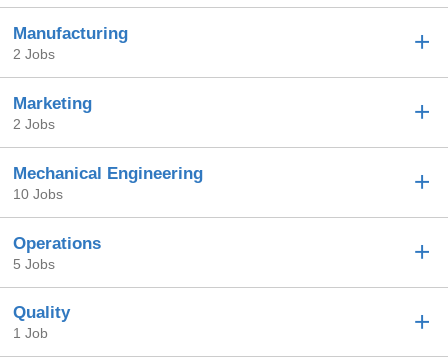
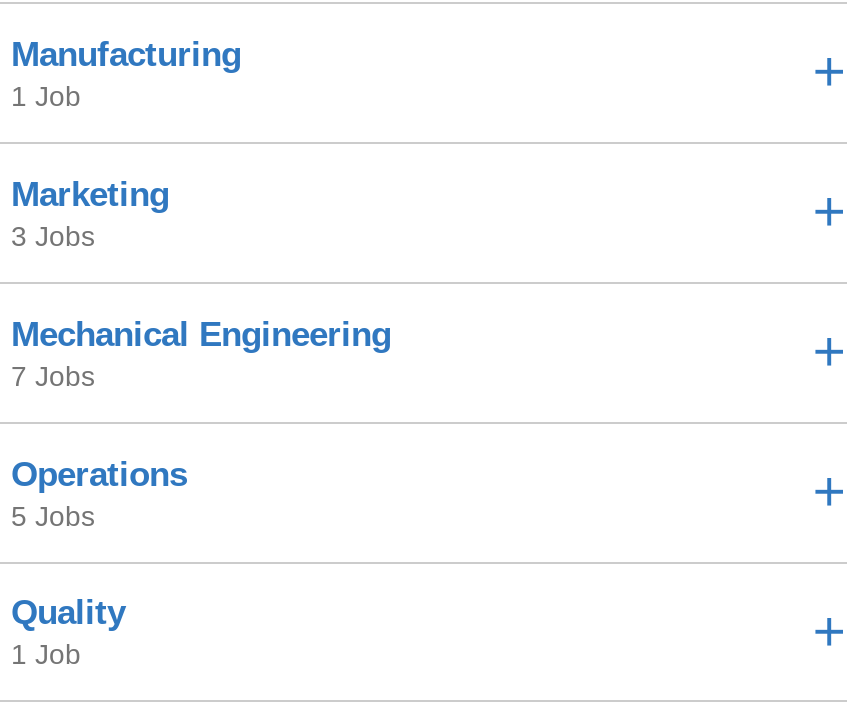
- 2 Jobs
+ 1 Job

- 2 Jobs
+ 3 Jobs

- 10 Jobs
+ 7 Jobs
